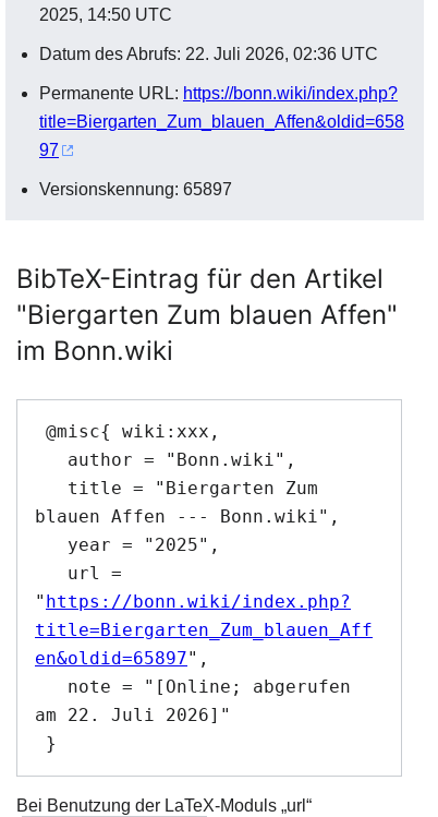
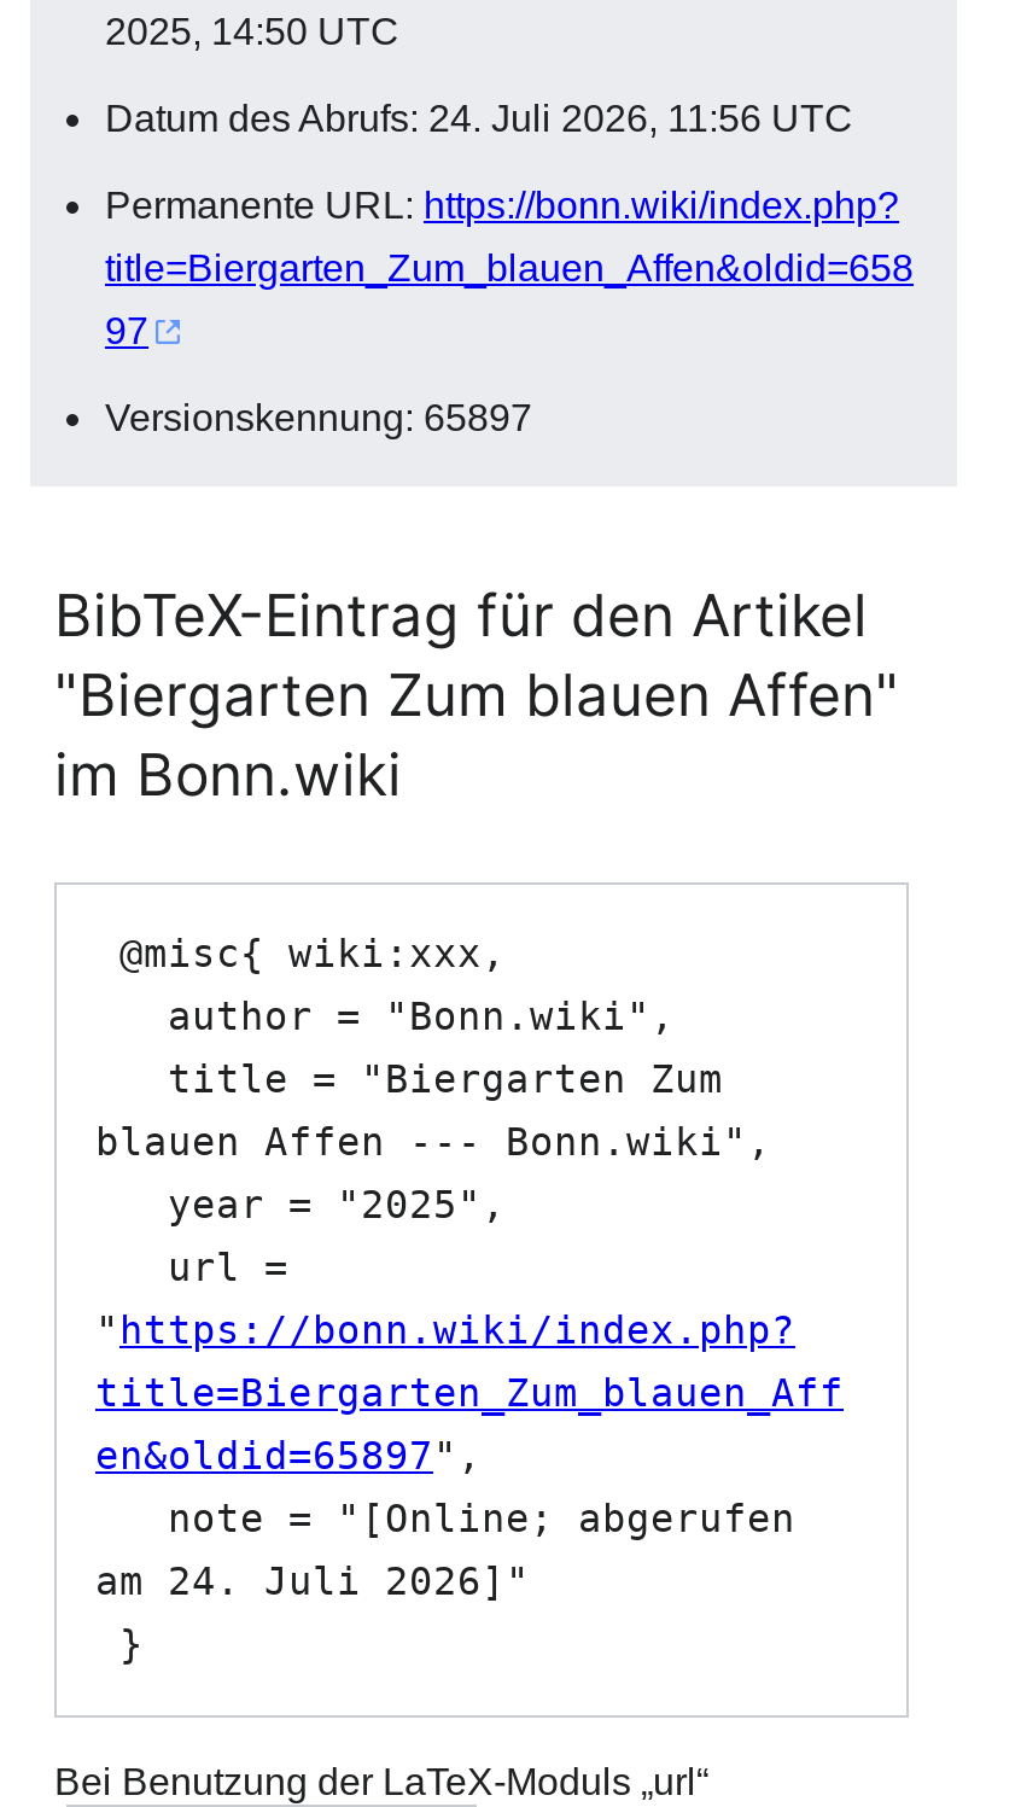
- Datum des Abrufs: 22. Juli 2026, 02:36 UTC
+ Datum des Abrufs: 24. Juli 2026, 11:56 UTC

- am 22. Juli 2026]"
+ am 24. Juli 2026]"
